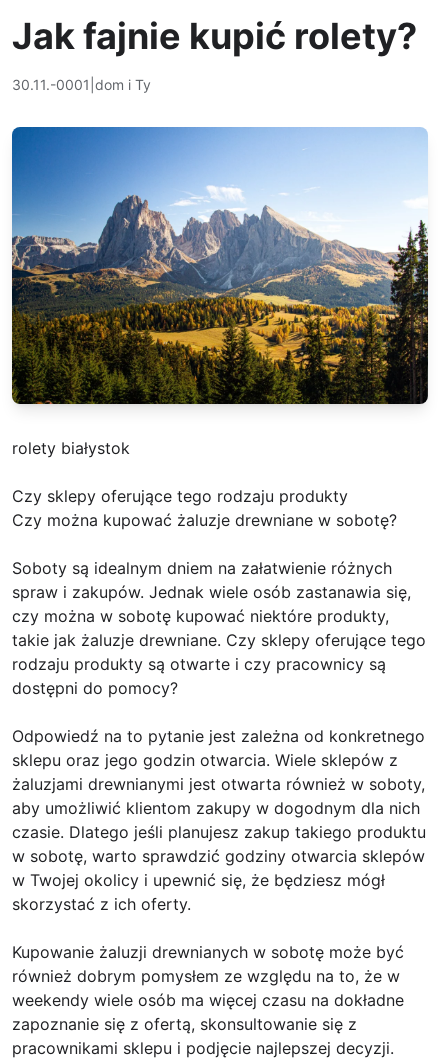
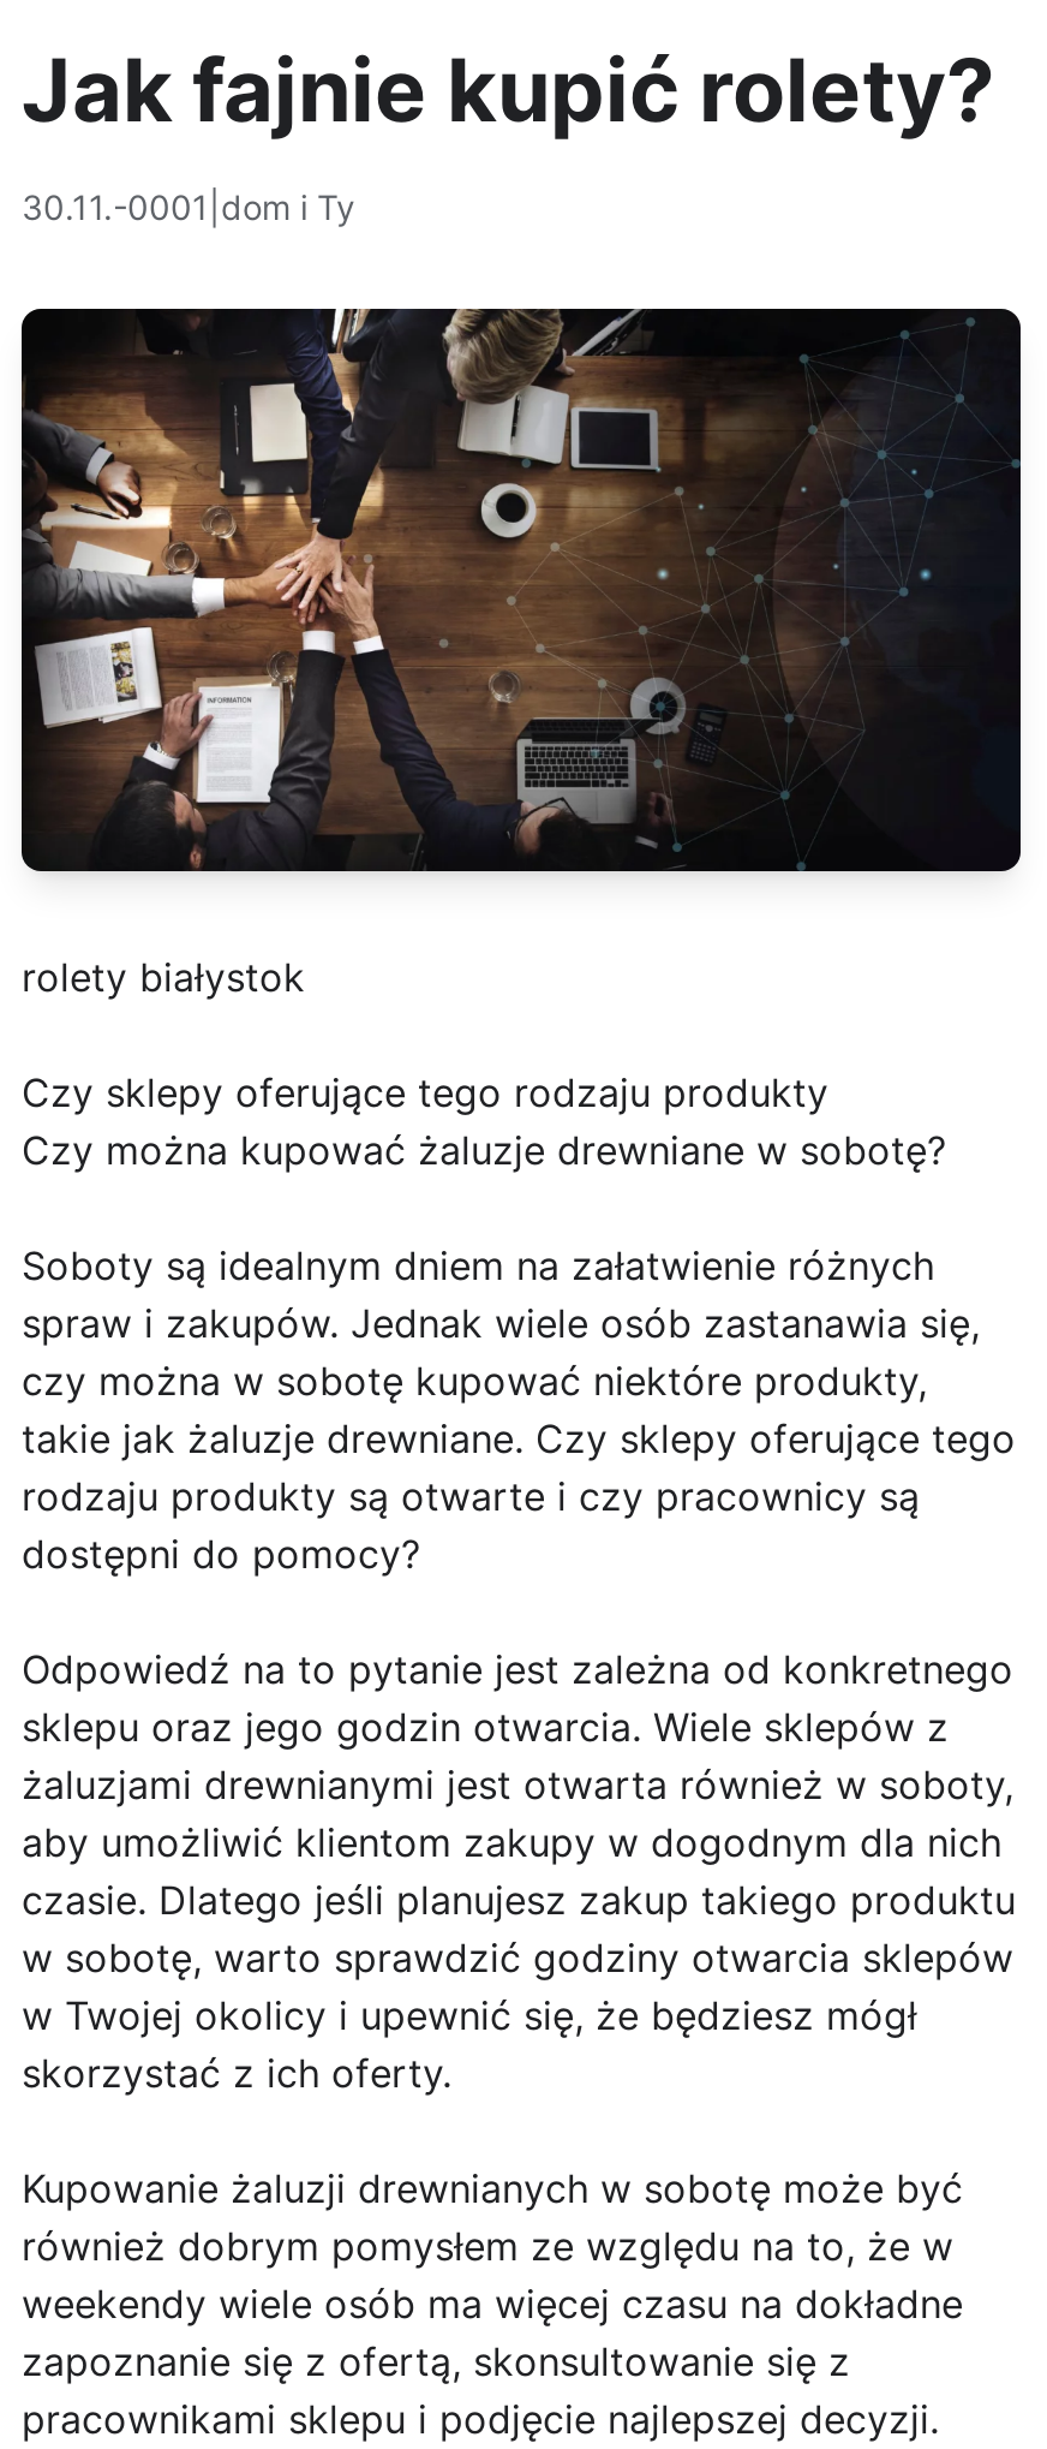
- [image]
+ [image]
